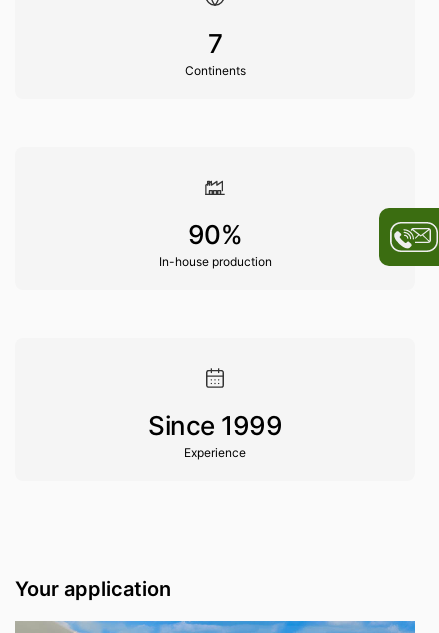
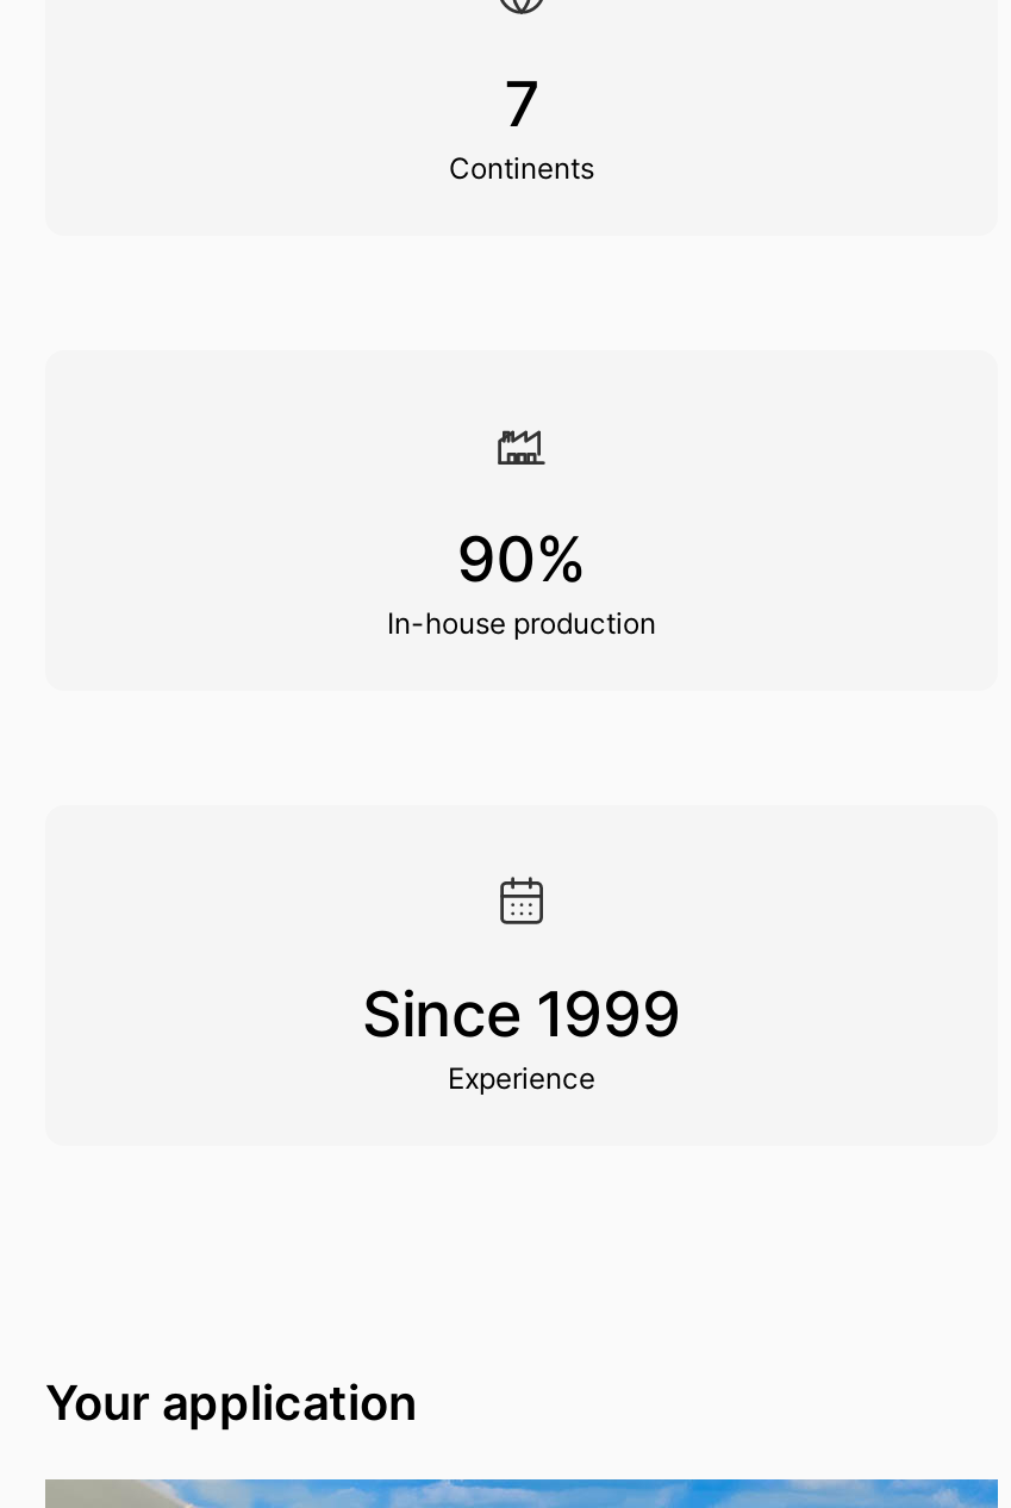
- [image]
